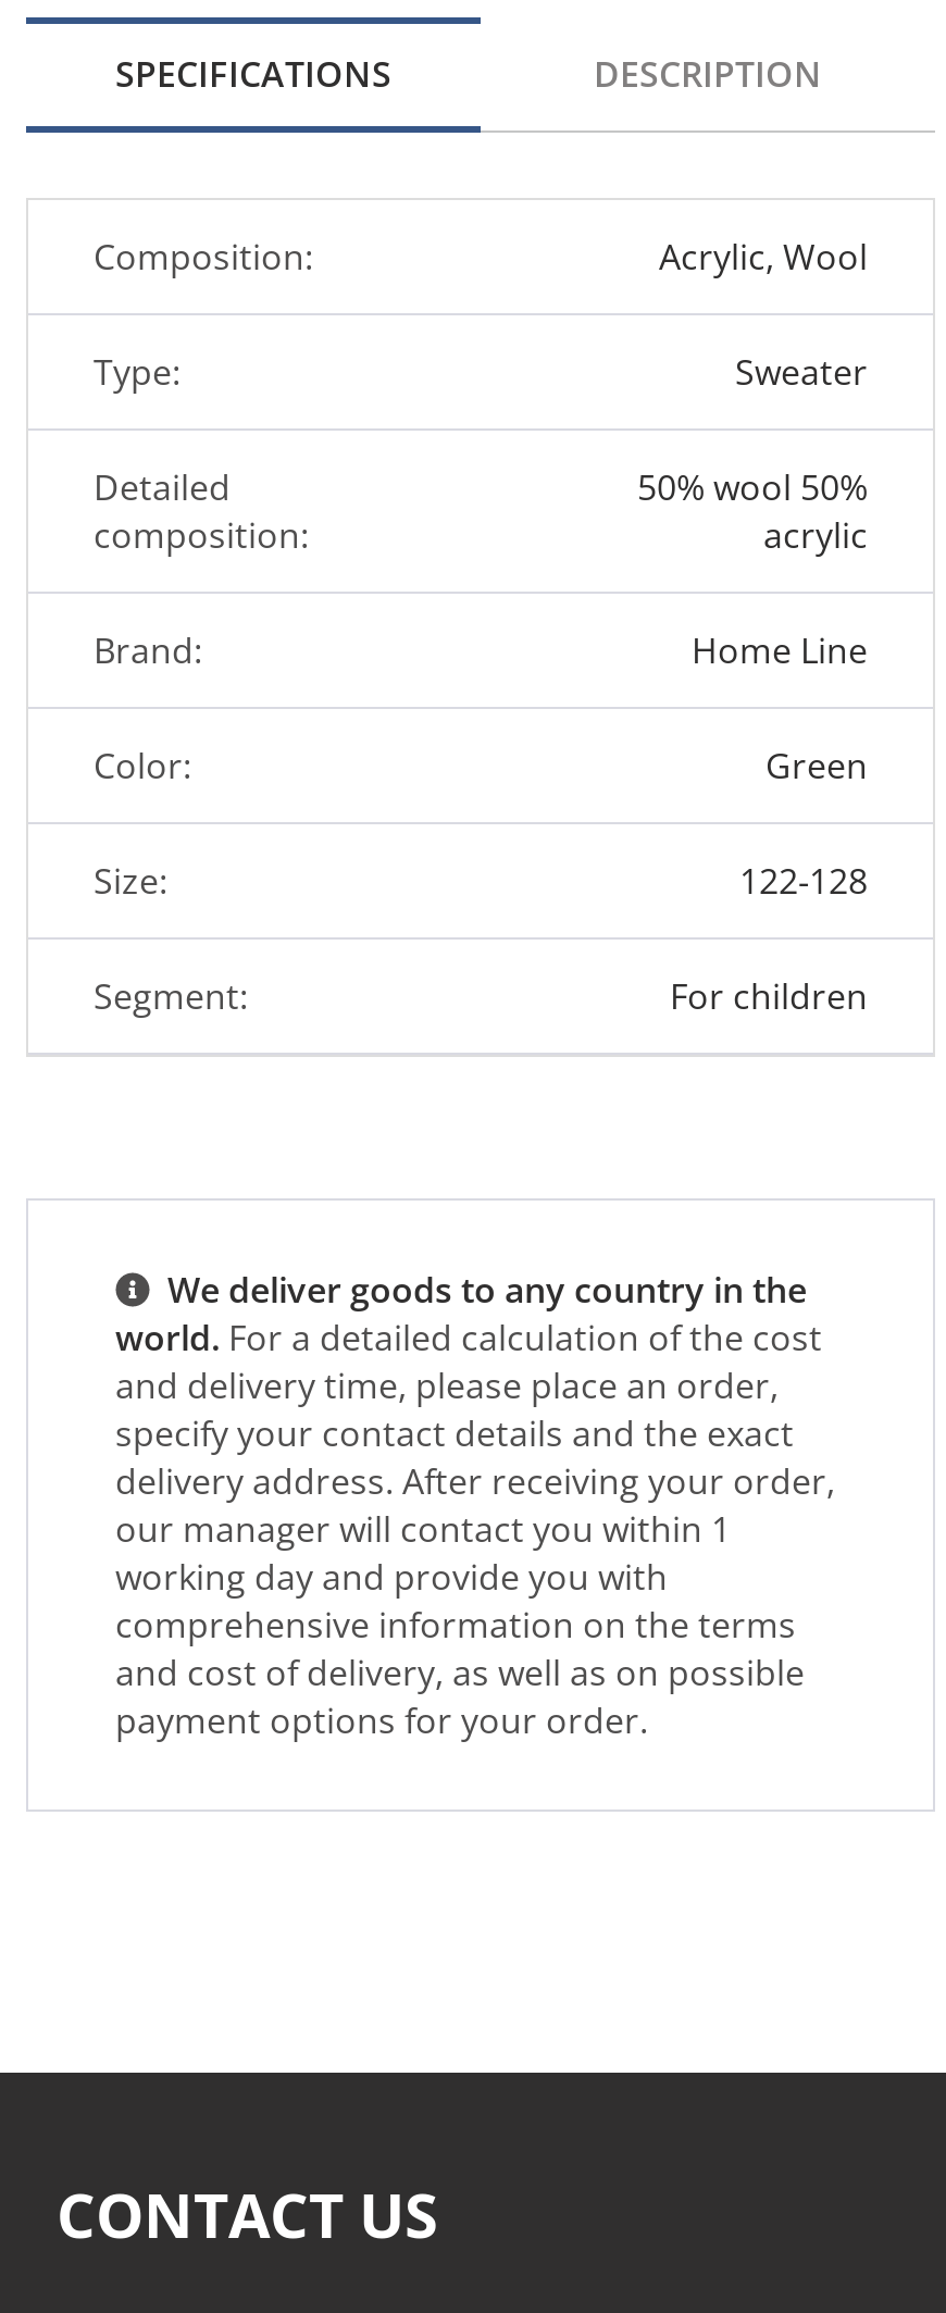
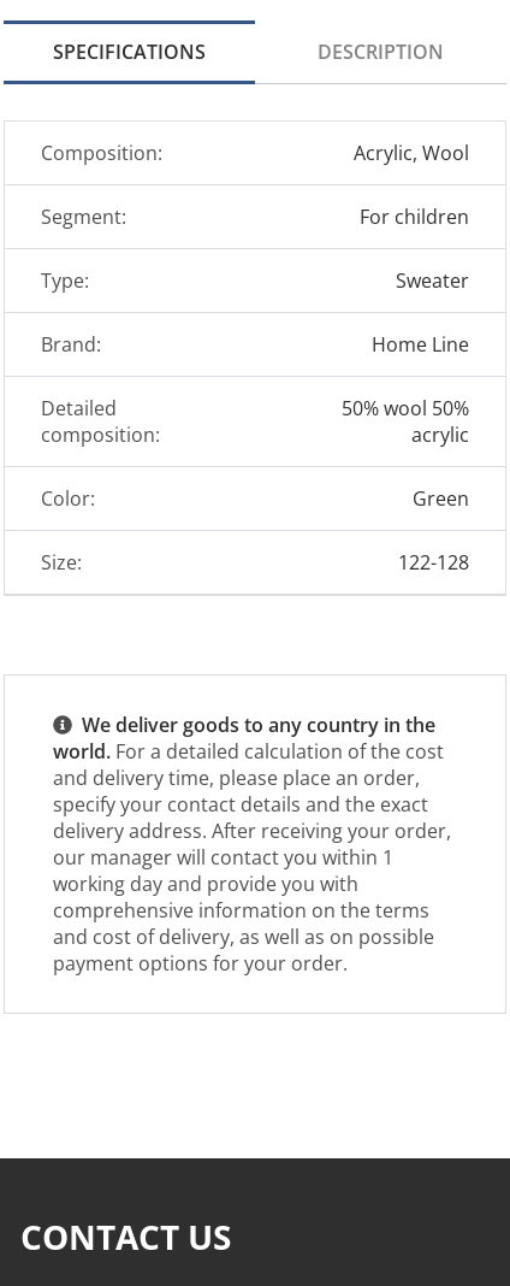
moved down: Type: | Sweater

moved down: Detailed | composition: | 50% wool 50% | acrylic

moved up: Brand: | Home Line

moved down: Color: | Green | Size: | 122-128

moved up: Segment: | For children
